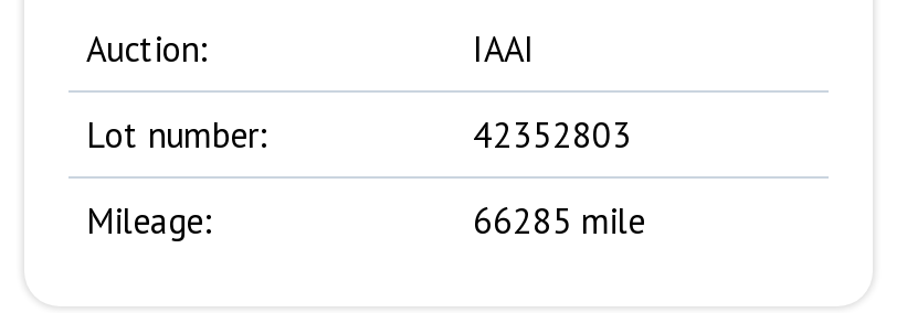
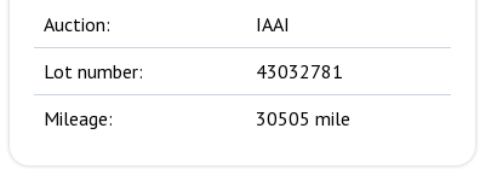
- 42352803
+ 43032781

- 66285 mile
+ 30505 mile
